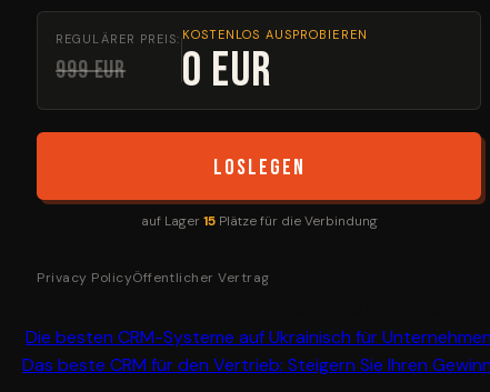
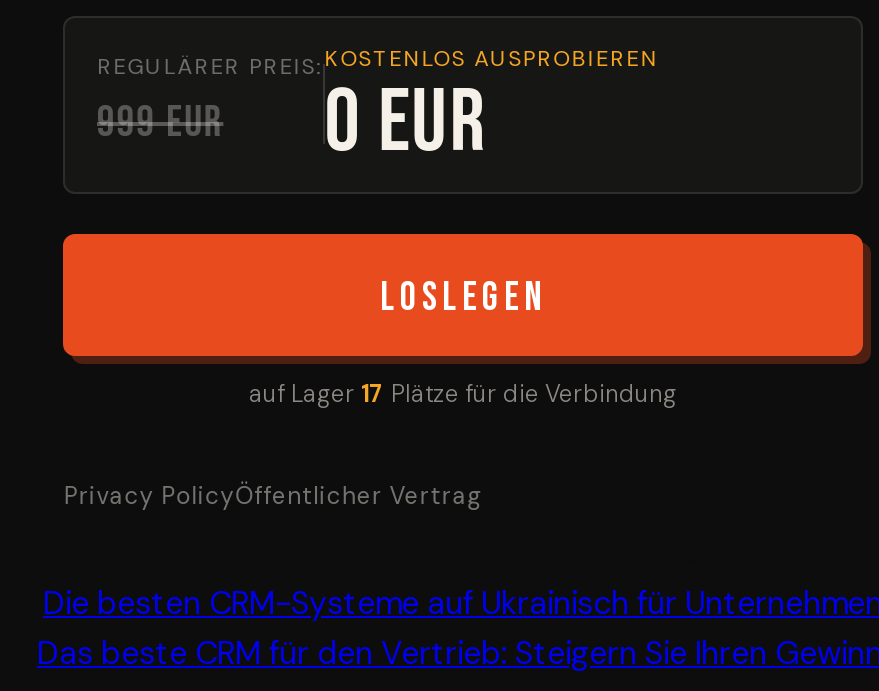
- auf Lager 15 Plätze für die Verbindung
+ auf Lager 17 Plätze für die Verbindung
